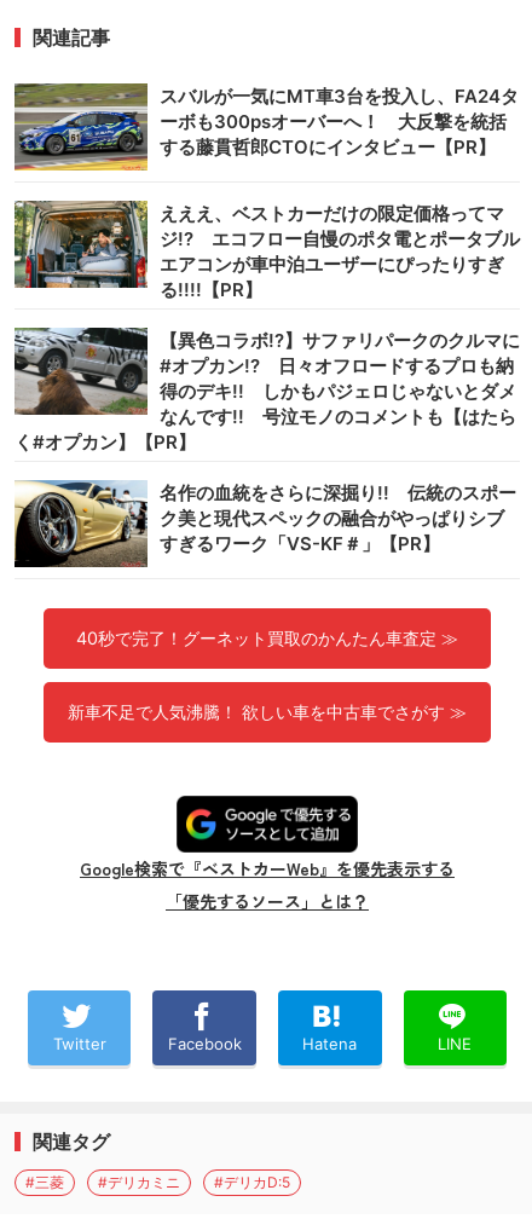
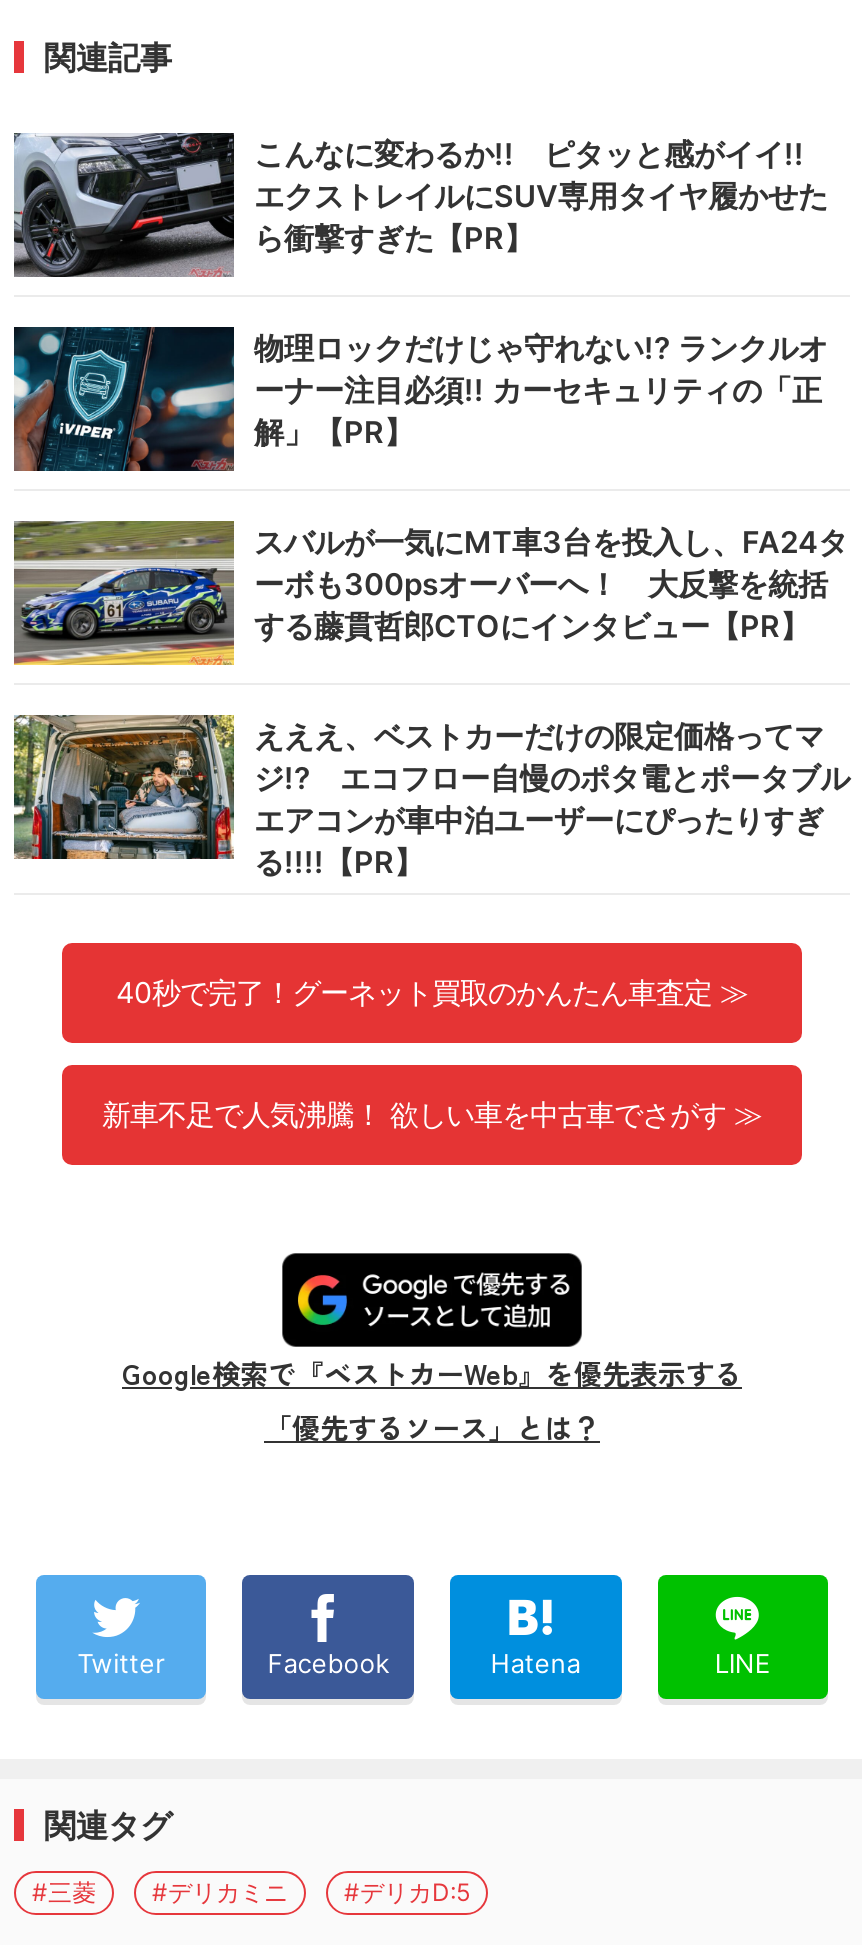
+ [image]

+ [image]
+ こんなに変わるか!! ピタッと感がイイ!!
+ エクストレイルにSUV専用タイヤ履かせた
+ ら衝撃すぎた【PR】
+ 物理ロックだけじゃ守れない!? ランクルオ
+ ーナー注目必須!! カーセキュリティの「正
+ 解」【PR】

moved down: [image] | スバルが一気にMT車3台を投入し、FA24タ | ーボも300psオーバーへ！ 大反撃を統括 | する藤貫哲郎CTOにインタビュー【PR】 | えええ、ベストカーだけの限定価格ってマ | ジ!? エコフロー自慢のポタ電とポータブル | エアコンが車中泊ユーザーにぴったりすぎ

- [image]
- 【異色コラボ!?】サファリパークのクルマに
- #オプカン!? 日々オフロードするプロも納
- 得のデキ!! しかもパジェロじゃないとダメ
- なんです!! 号泣モノのコメントも【はたら
- く#オプカン】【PR】
- 名作の血統をさらに深掘り!! 伝統のスポー
- ク美と現代スペックの融合がやっぱりシブ
- すぎるワーク「VS-KF＃」【PR】

- [image]
